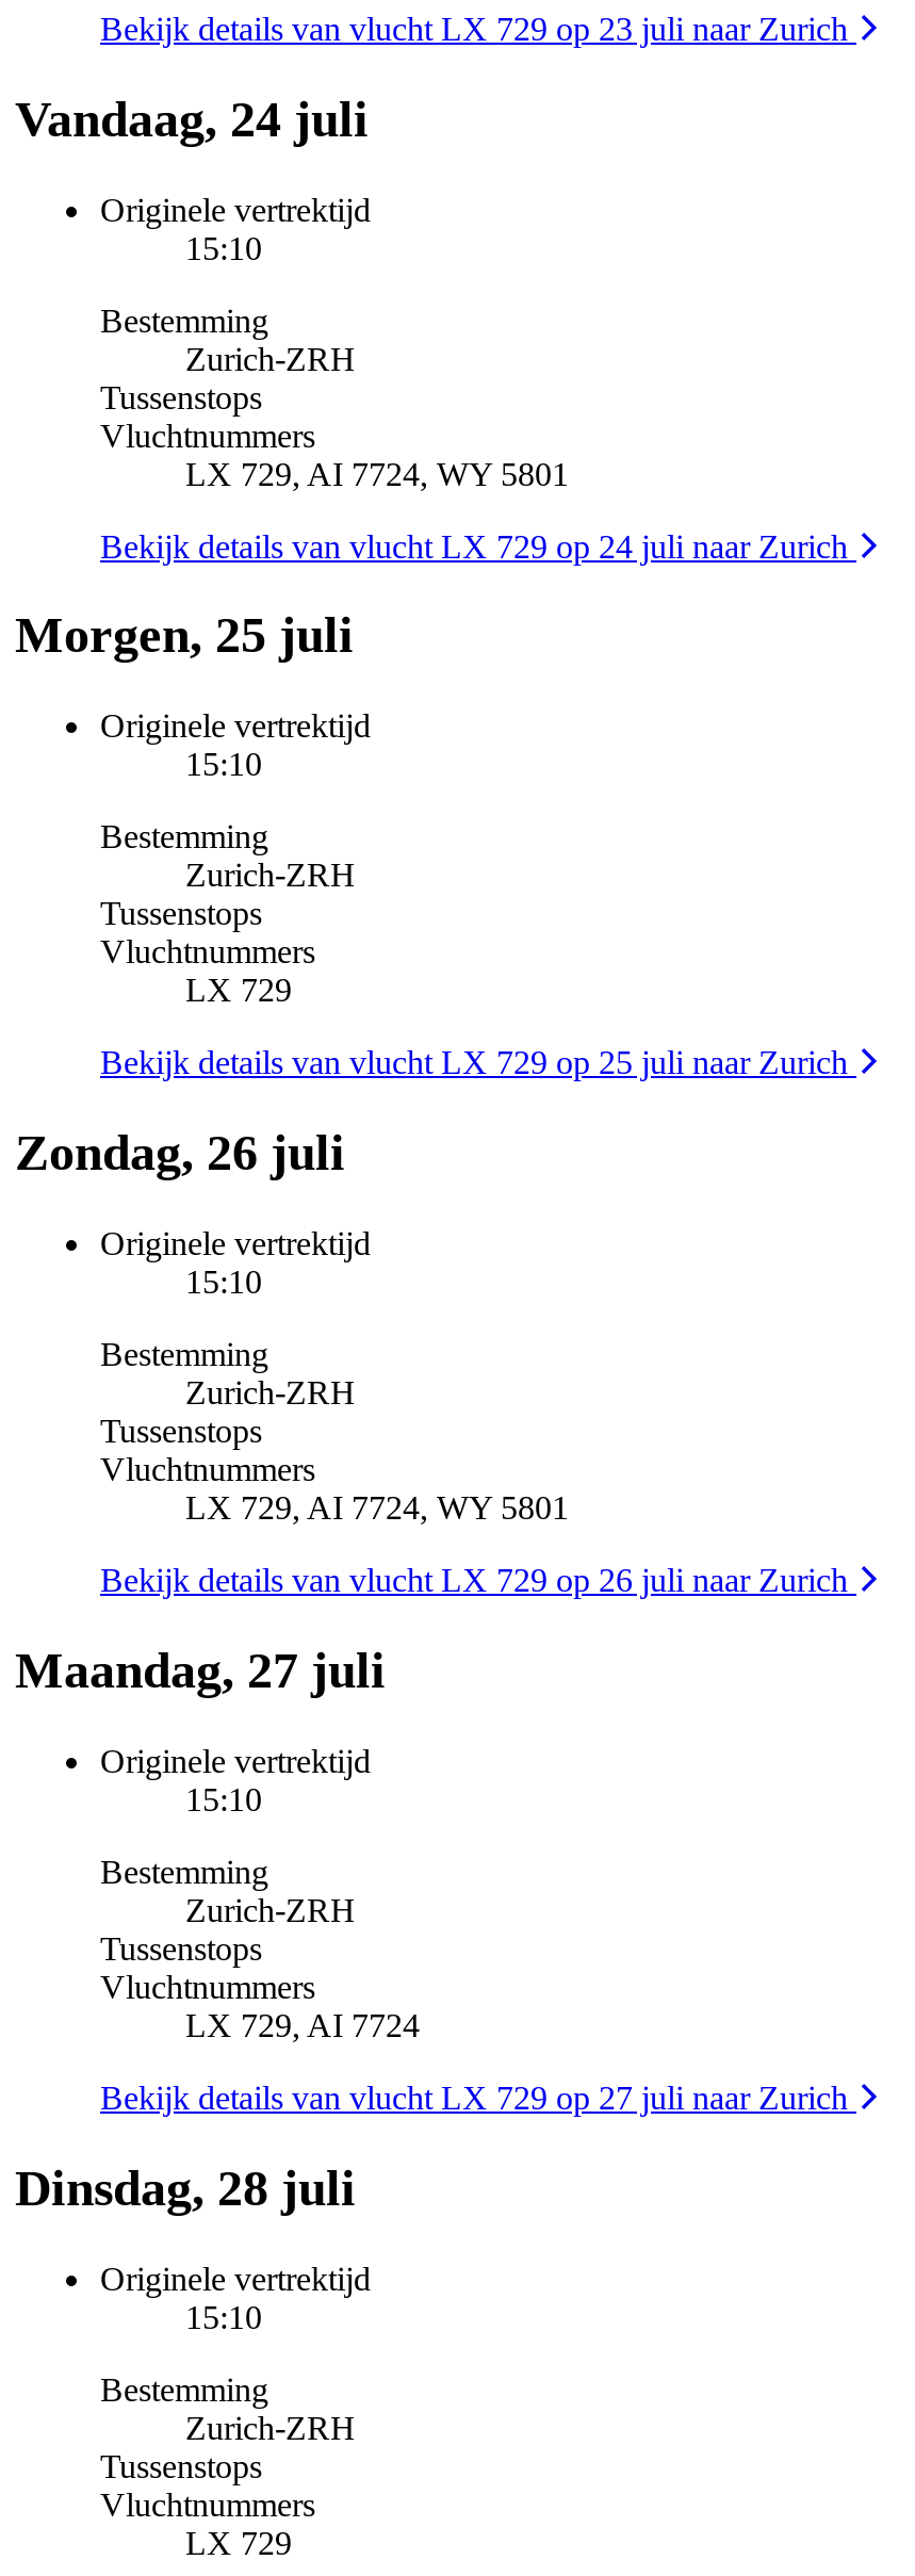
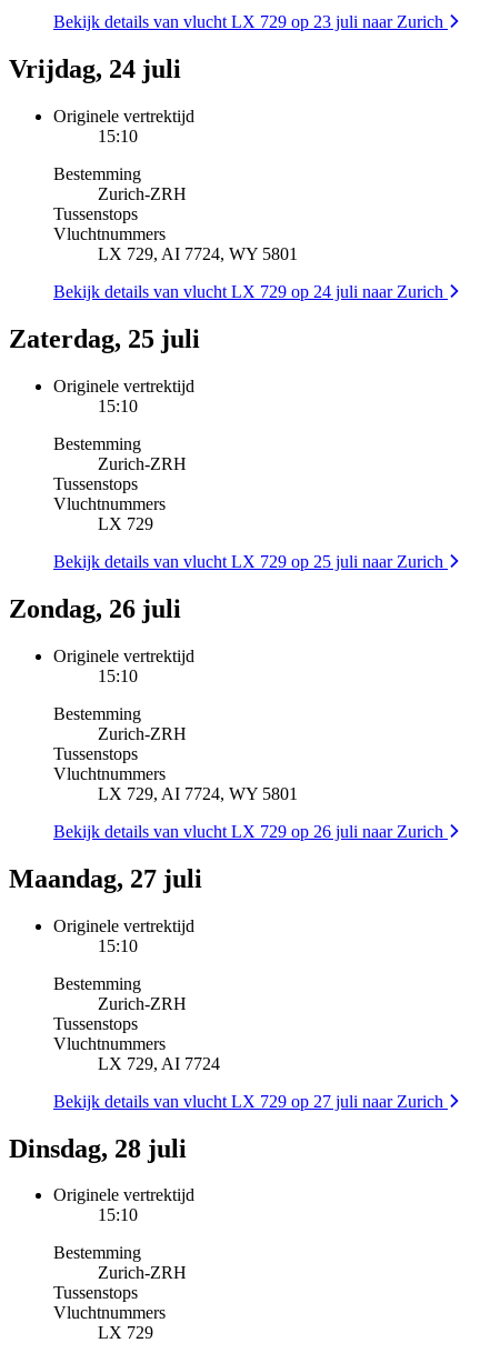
- Vandaag, 24 juli
+ Vrijdag, 24 juli

- Morgen, 25 juli
+ Zaterdag, 25 juli
